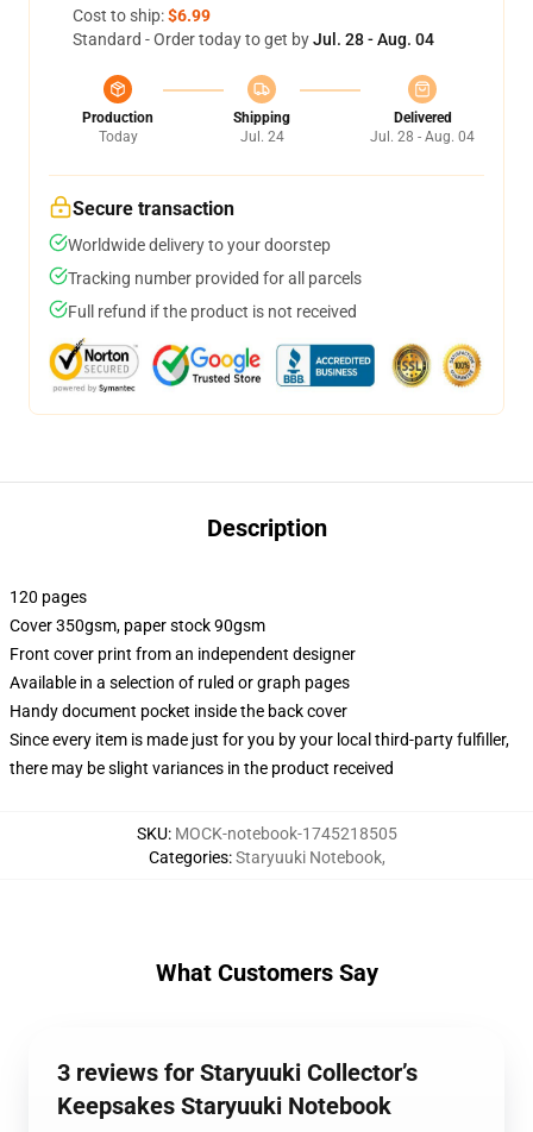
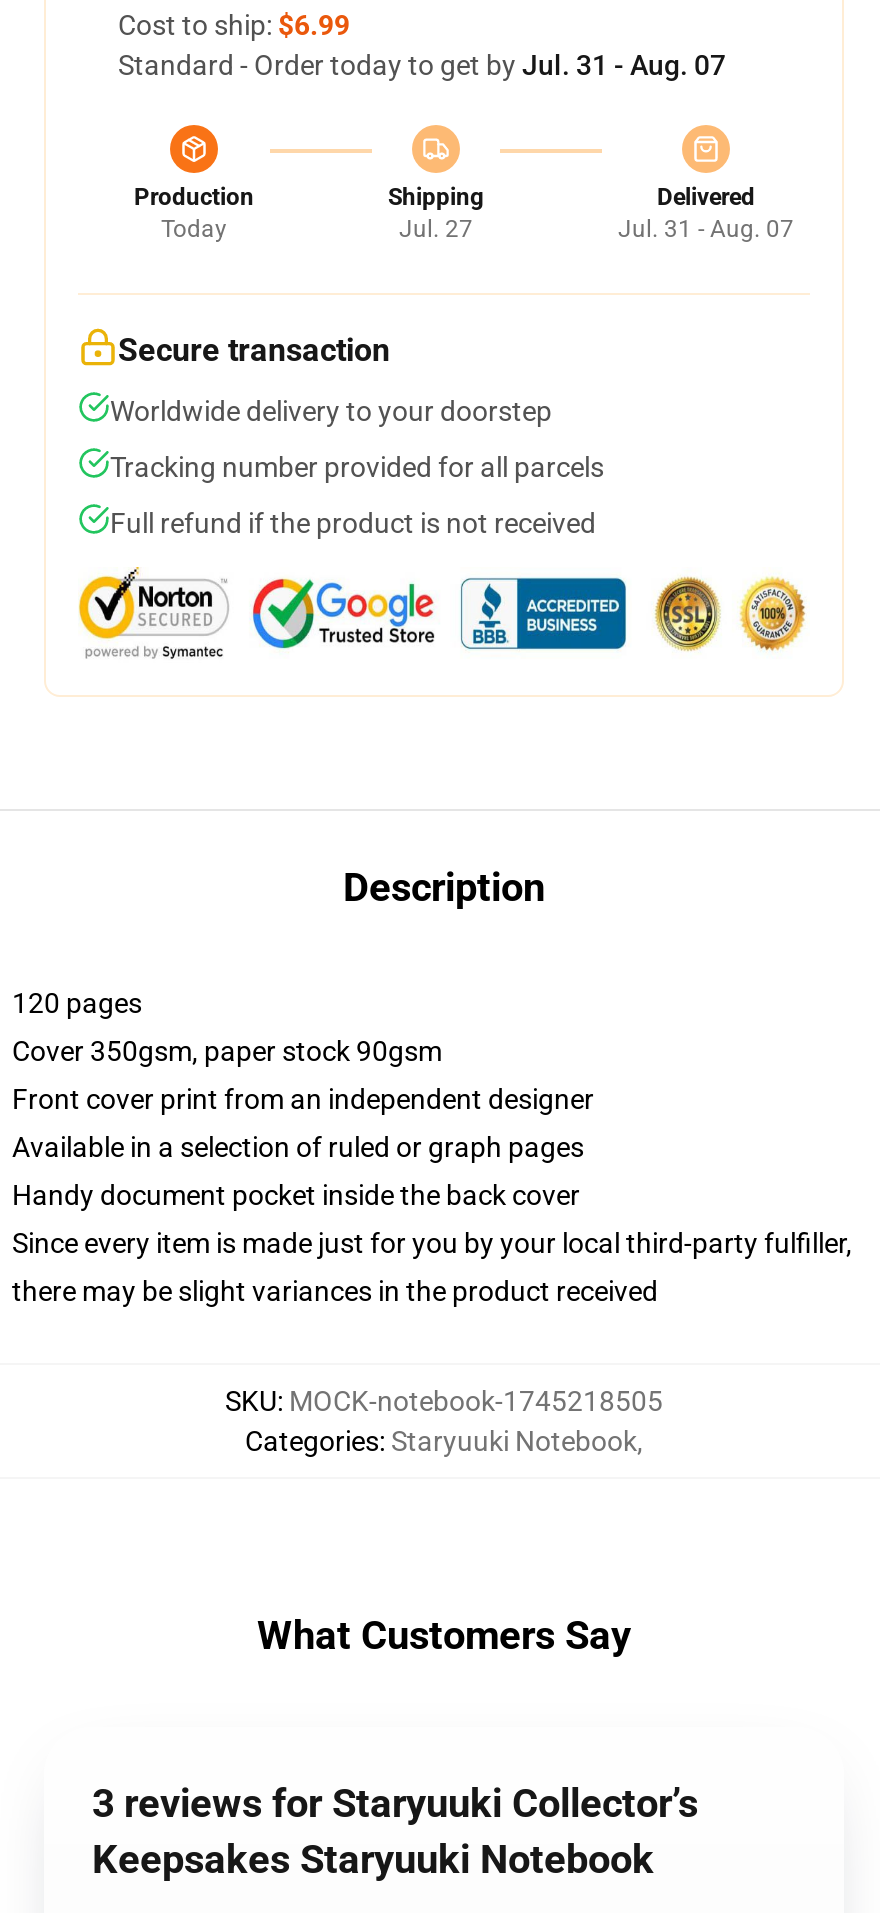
- Standard - Order today to get by Jul. 28 - Aug. 04
+ Standard - Order today to get by Jul. 31 - Aug. 07

- Jul. 24
+ Jul. 27

- Jul. 28 - Aug. 04
+ Jul. 31 - Aug. 07
